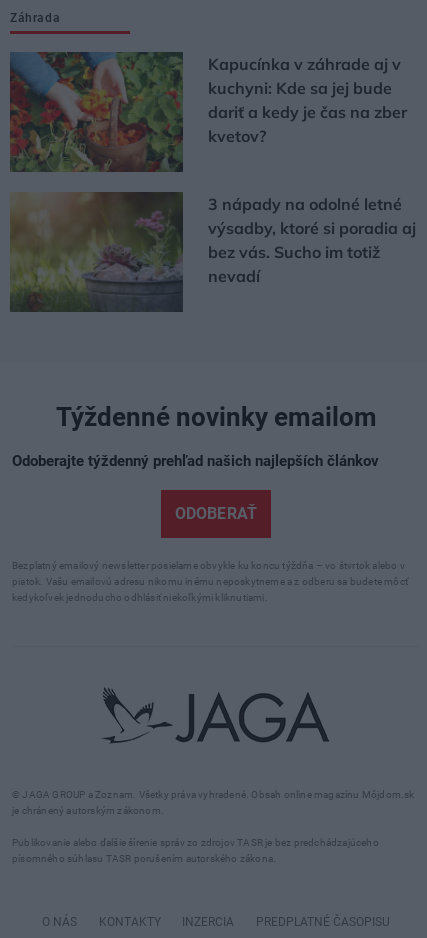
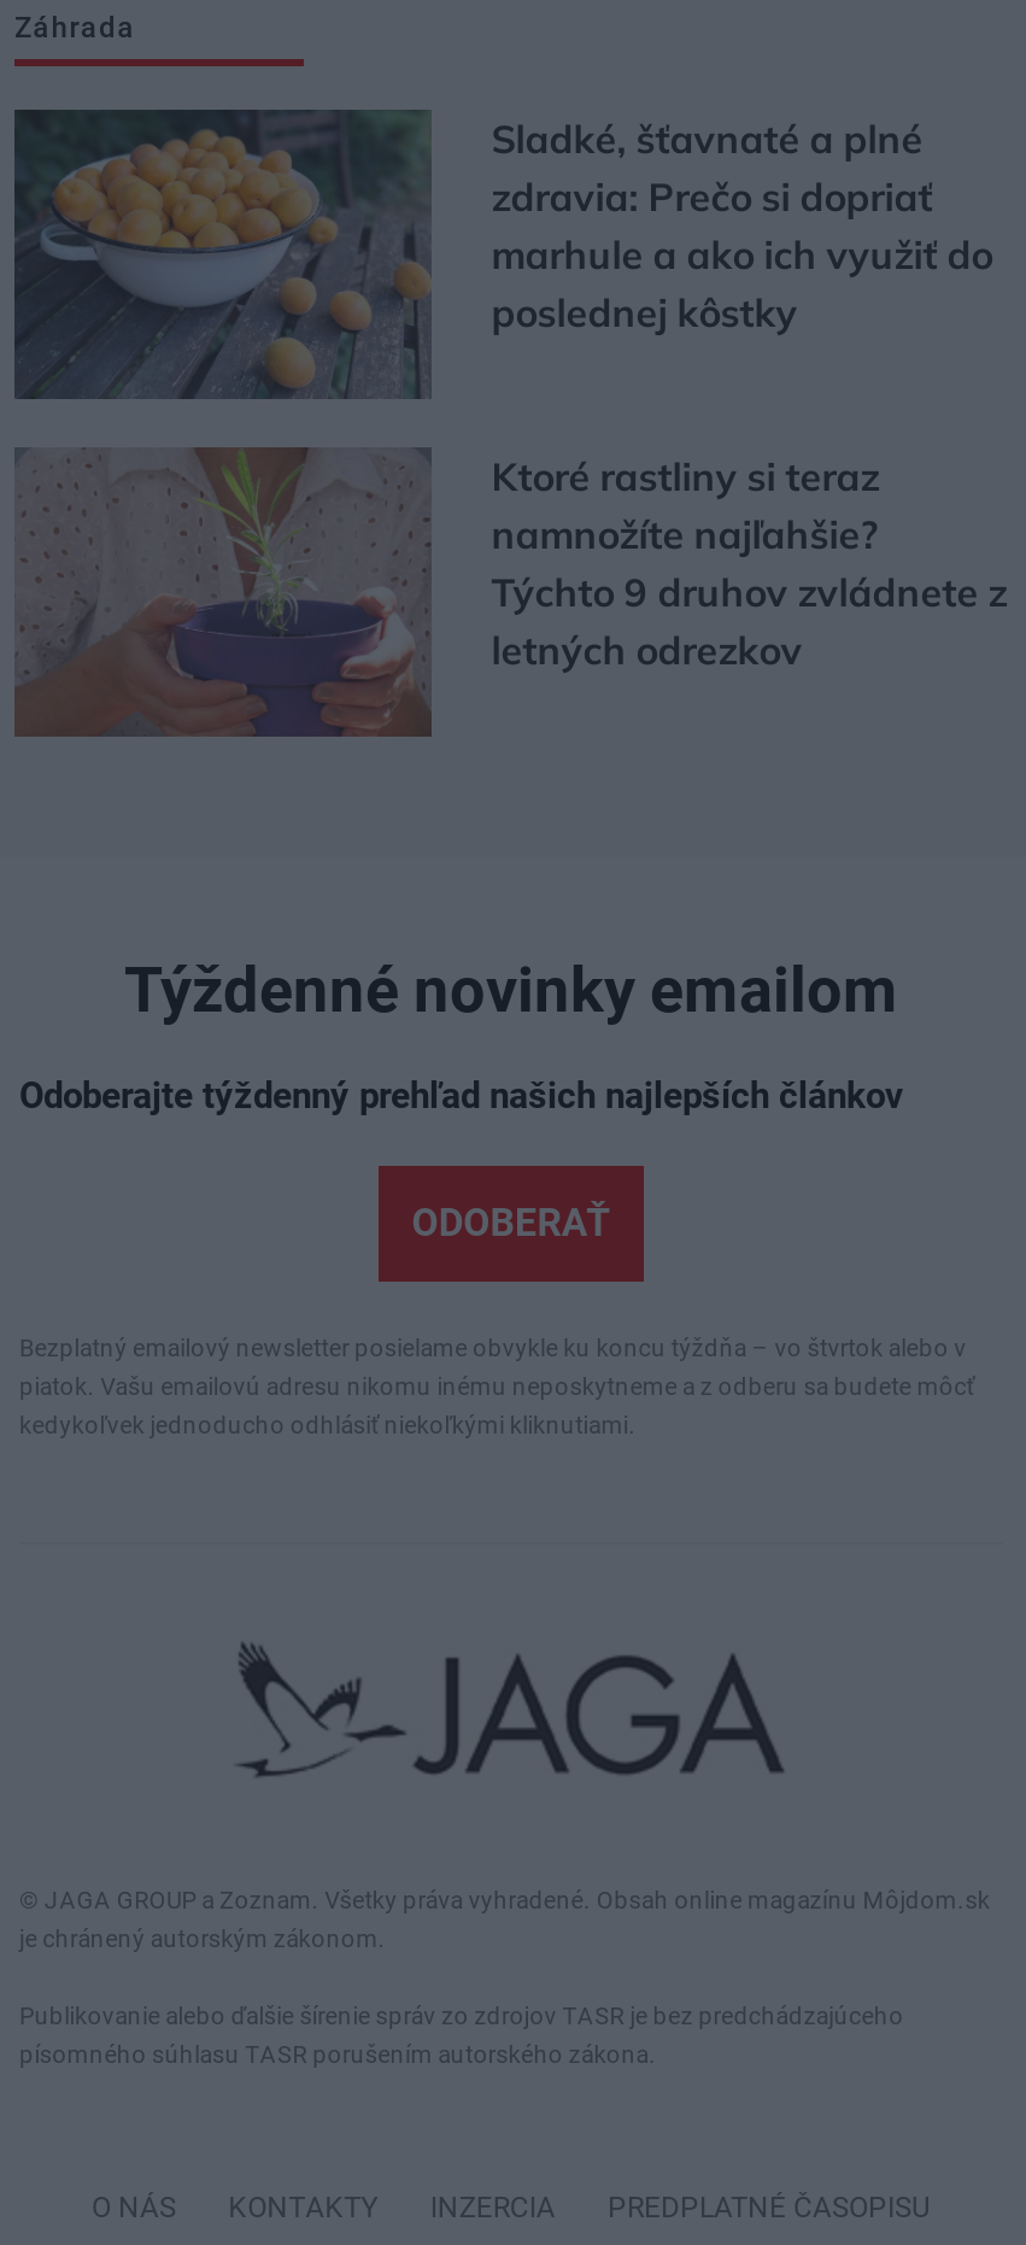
- [image]
- Kapucínka v záhrade aj v
- kuchyni: Kde sa jej bude
- dariť a kedy je čas na zber
- kvetov?
+ [image]
+ Sladké, šťavnaté a plné
+ zdravia: Prečo si dopriať
+ marhule a ako ich využiť do
+ poslednej kôstky

- [image]
- 3 nápady na odolné letné
- výsadby, ktoré si poradia aj
- bez vás. Sucho im totiž
- nevadí
+ [image]
+ Ktoré rastliny si teraz
+ namnožíte najľahšie?
+ Týchto 9 druhov zvládnete z
+ letných odrezkov
